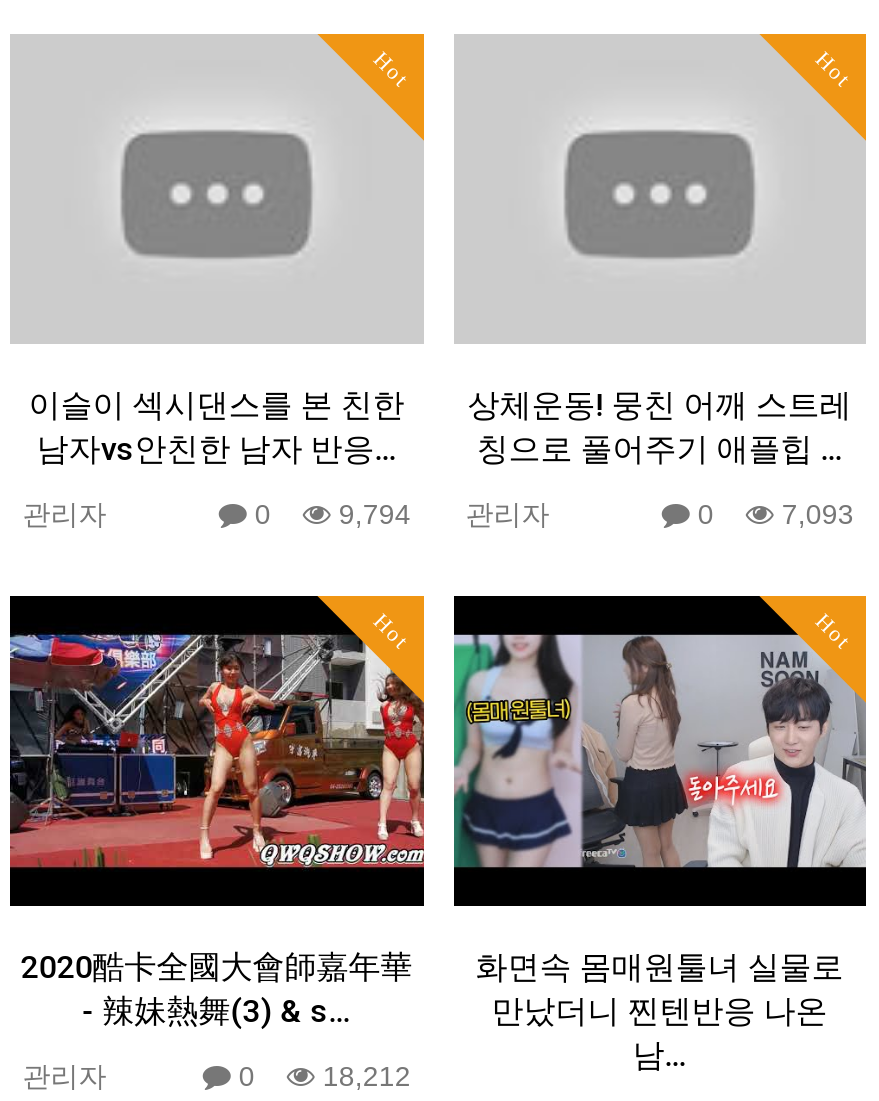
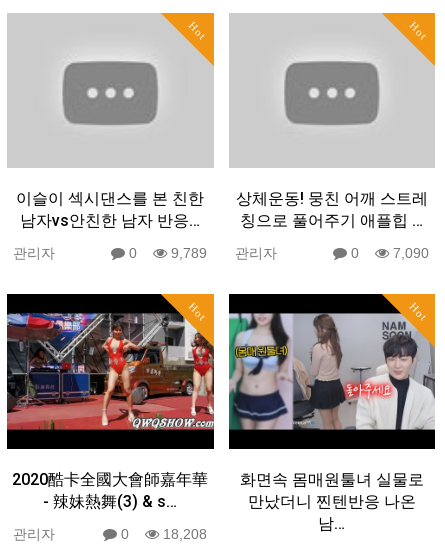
- 0 9,794 관리자
+ 0 9,789 관리자

- 0 7,093
+ 0 7,090

- 0 18,212
+ 0 18,208
